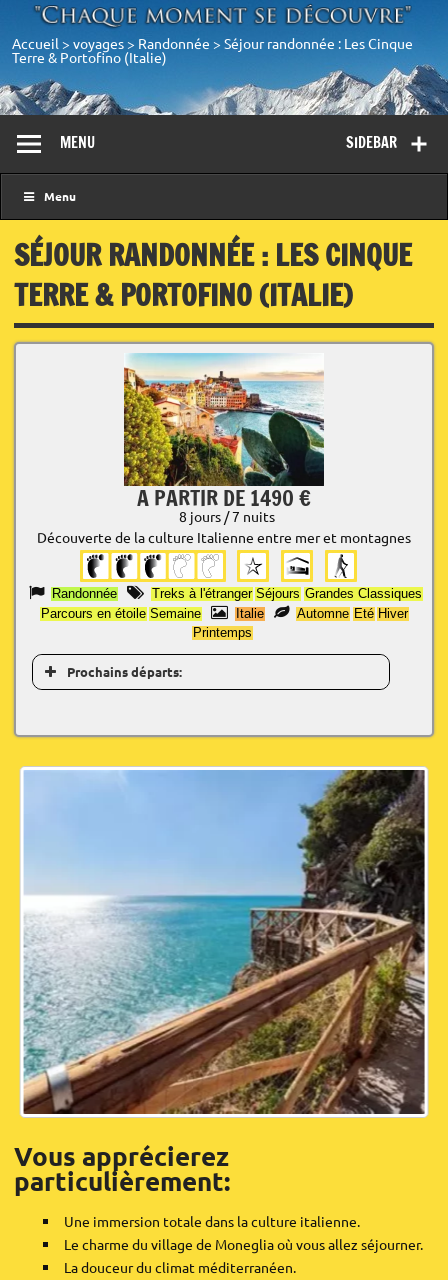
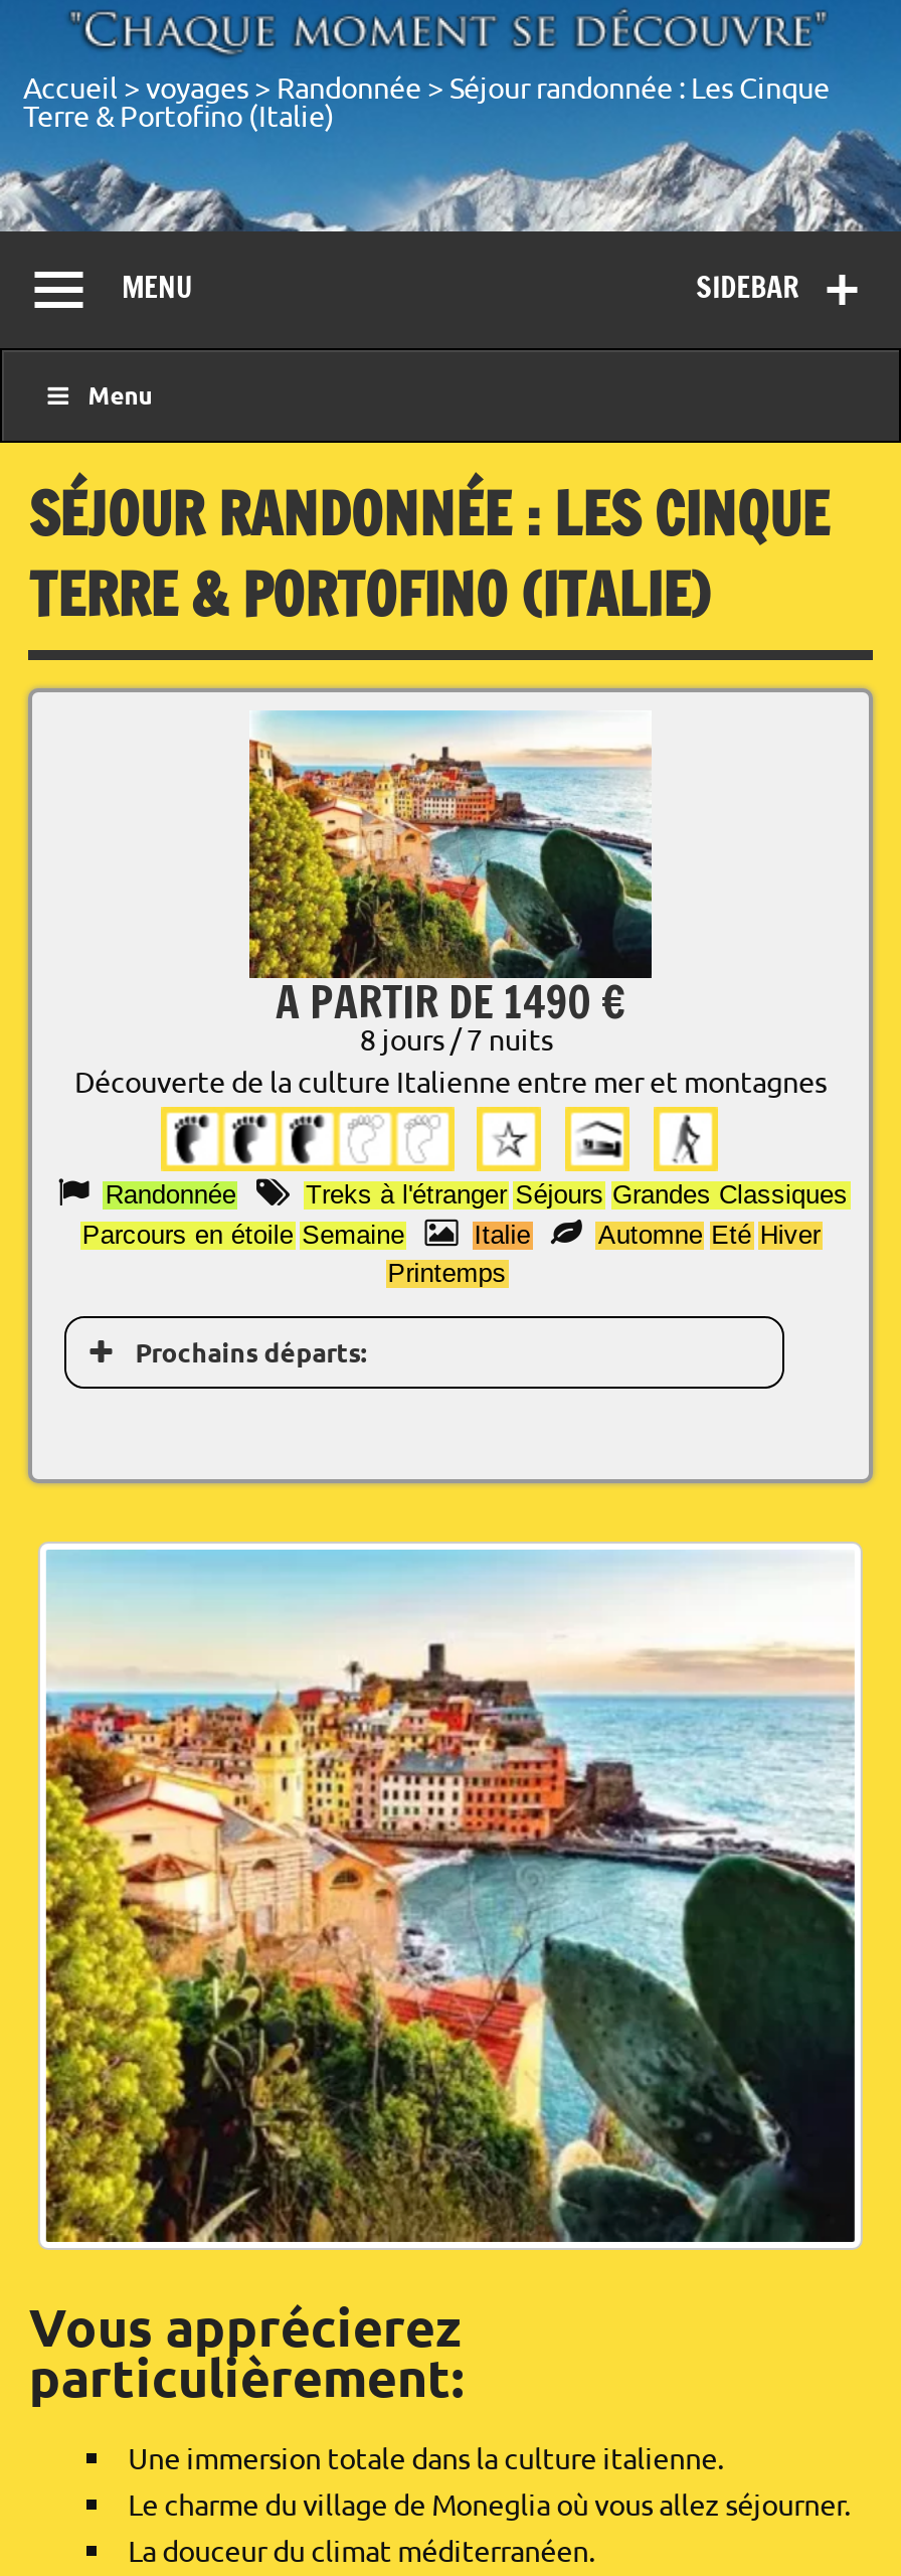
- [image]
+ [image]
